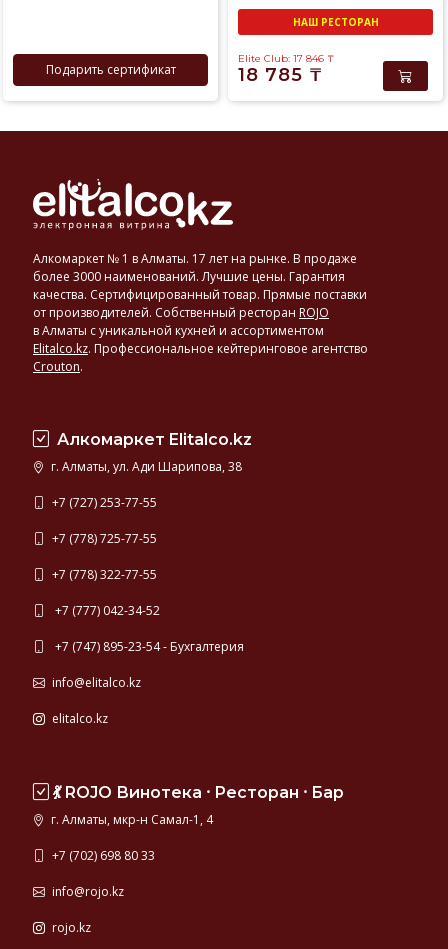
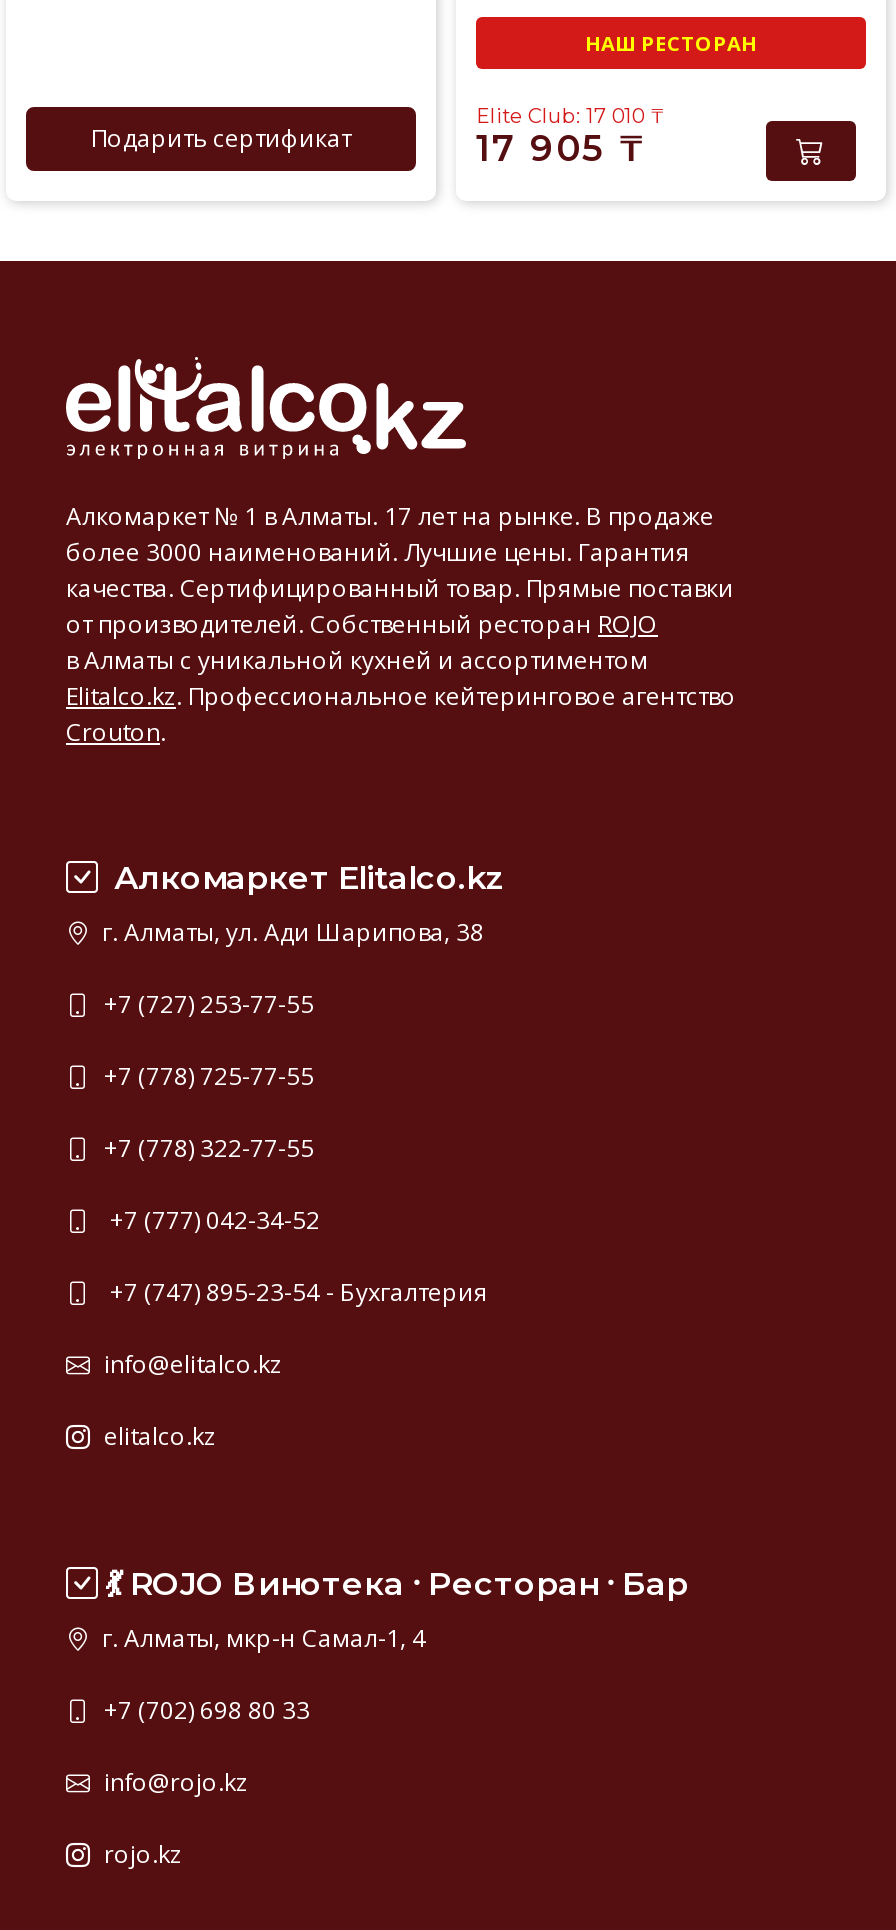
- Elite Club: 17 846 ₸
+ Elite Club: 17 010 ₸

- 18 785 ₸
+ 17 905 ₸
